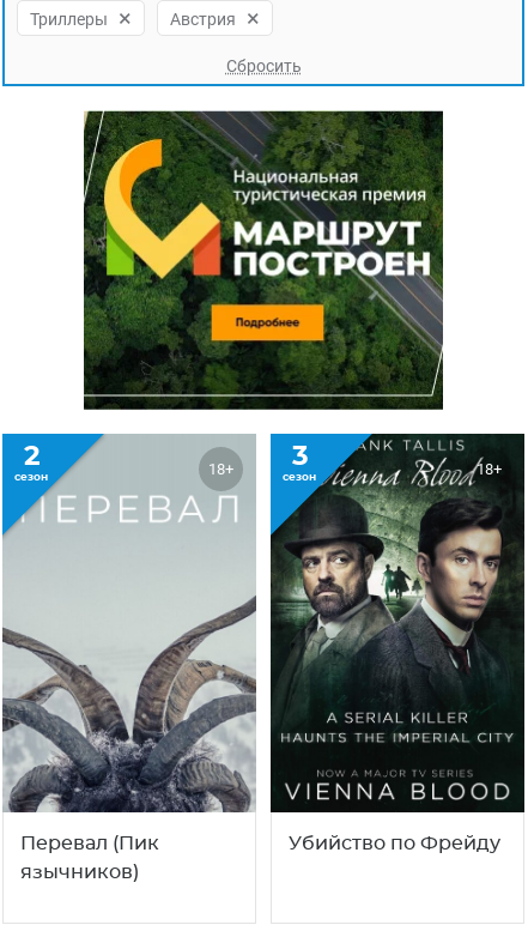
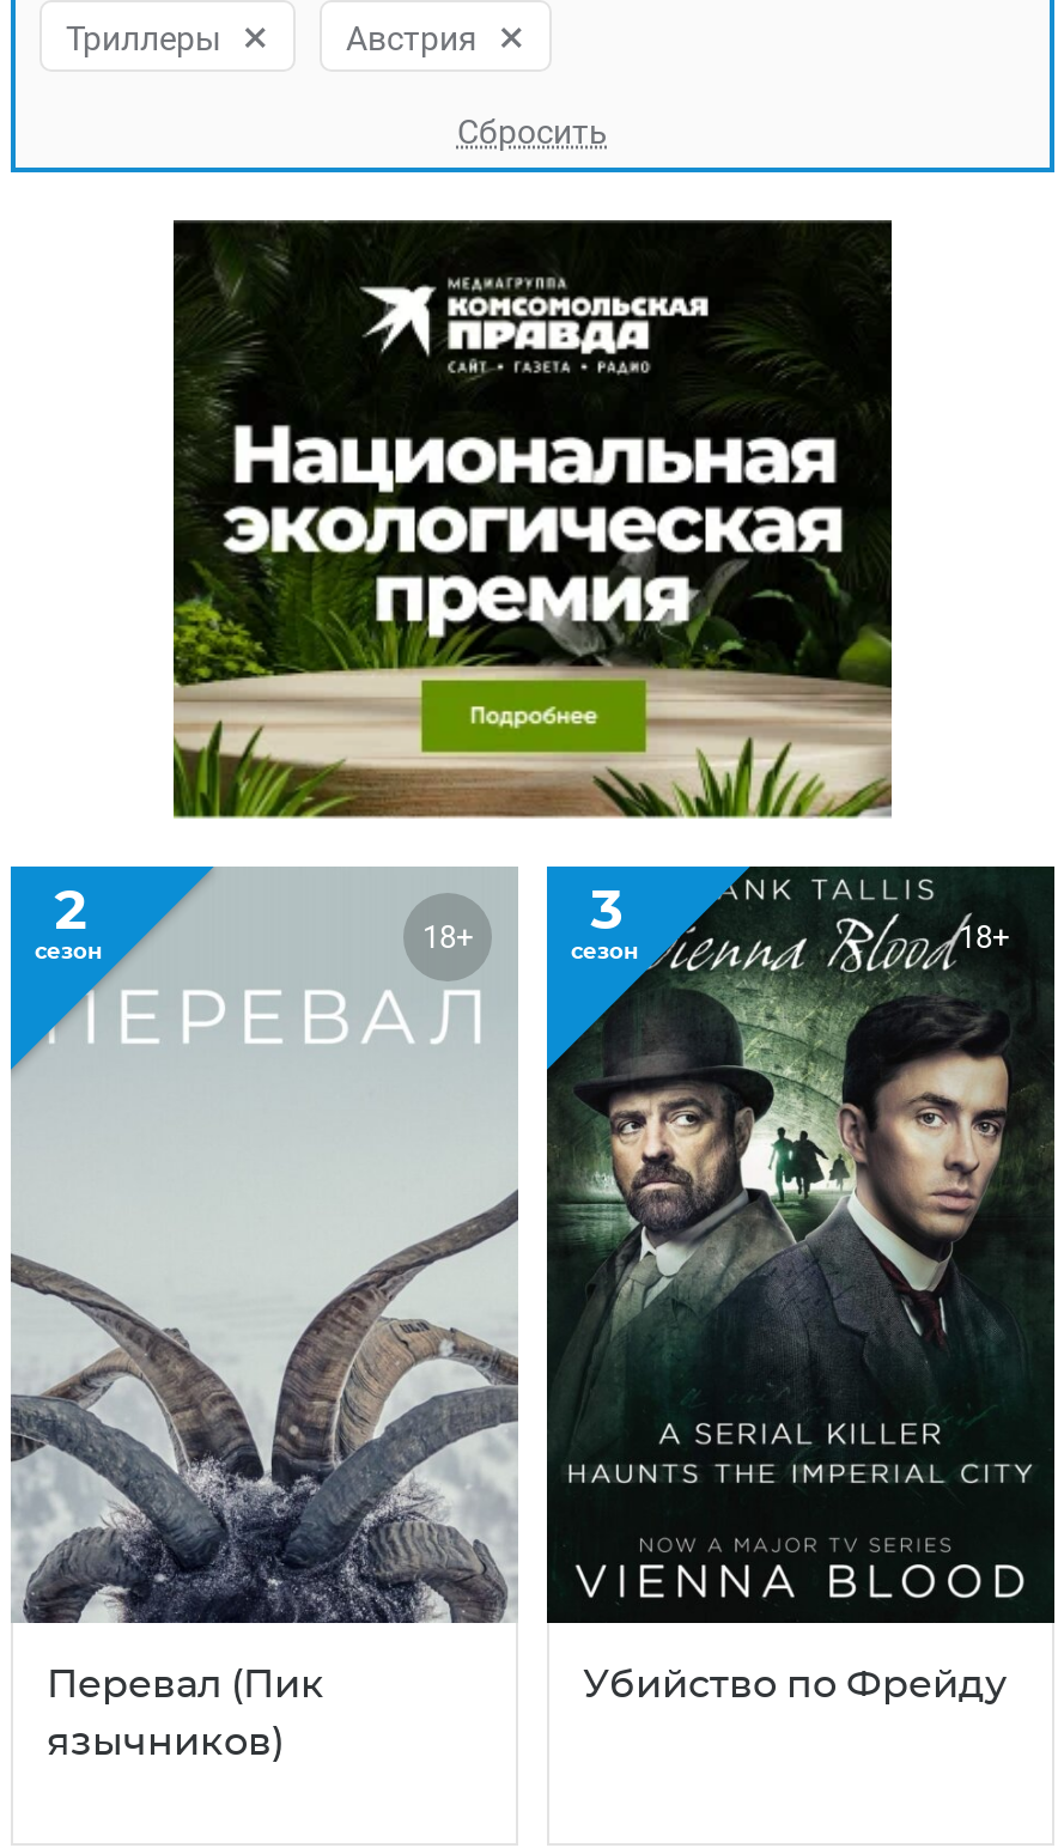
- [image]
+ [image]
